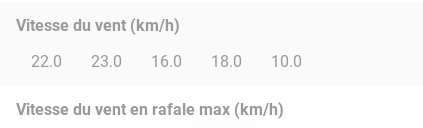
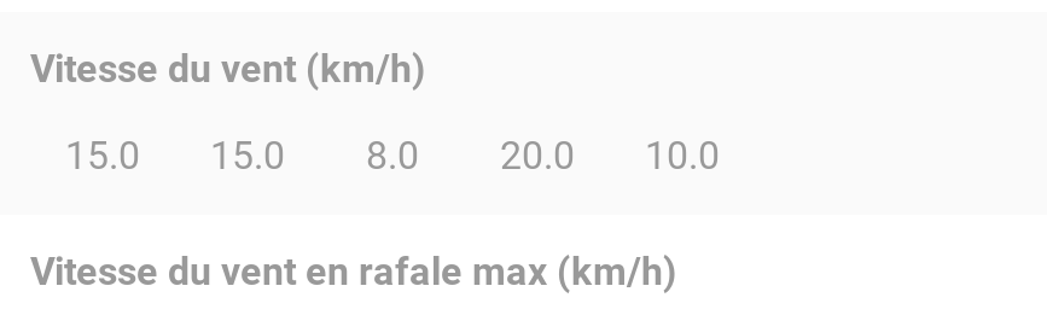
- 22.0
+ 15.0

- 23.0
+ 15.0

- 16.0
+ 8.0

- 18.0
+ 20.0
